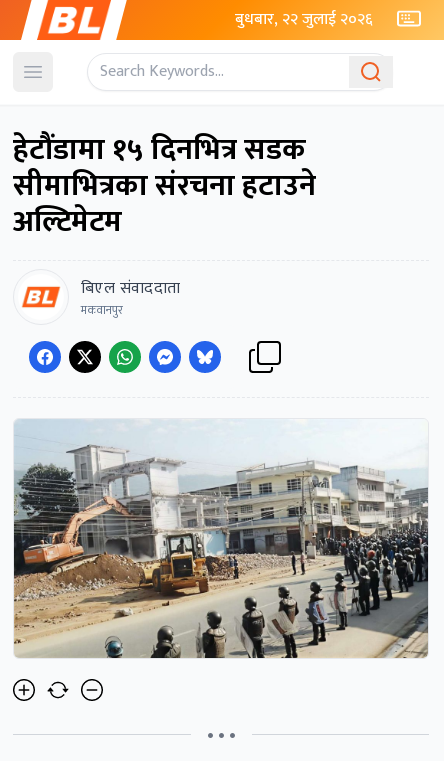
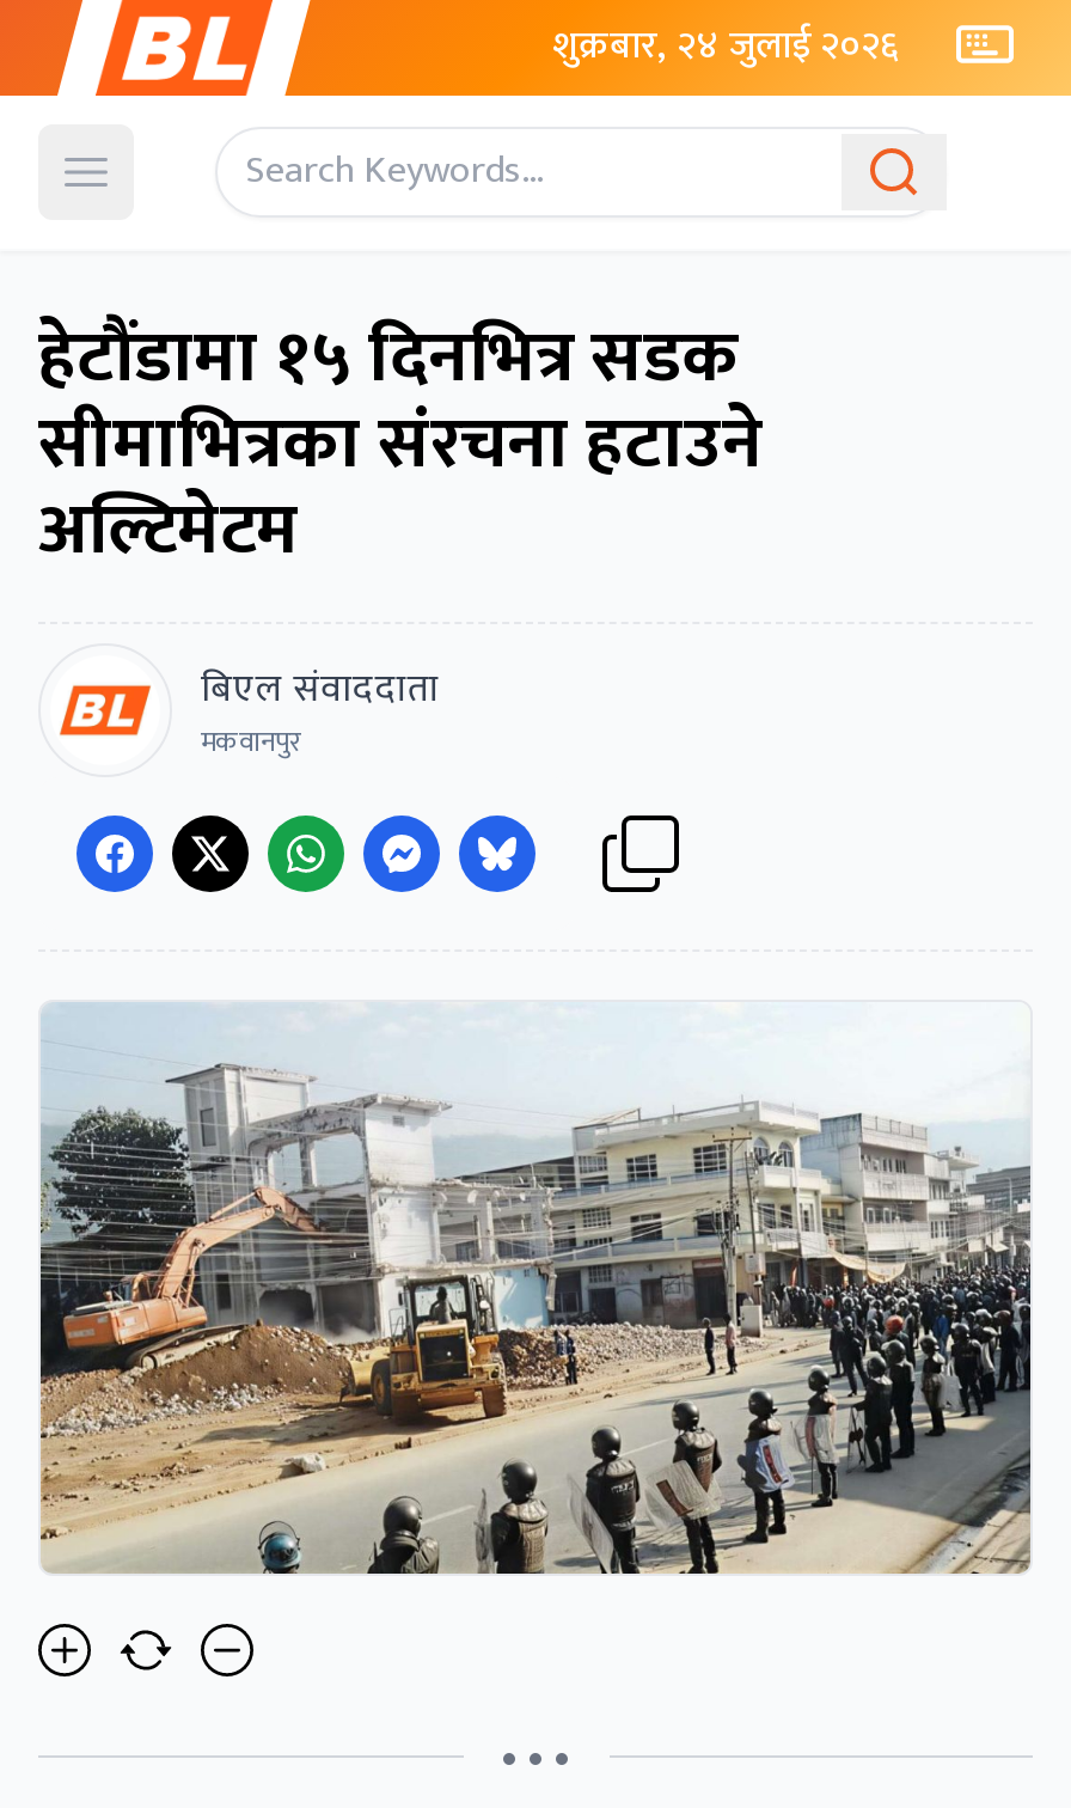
- बुधबार, २२ जुलाई २०२६
+ शुक्रबार, २४ जुलाई २०२६
